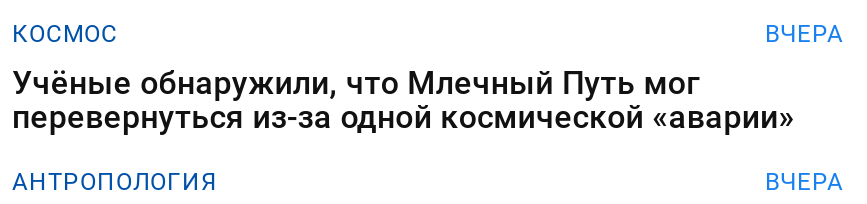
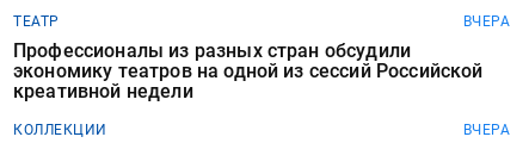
- КОСМОС
+ ТЕАТР

- Учёные обнаружили, что Млечный Путь мог
- перевернуться из-за одной космической «аварии»
+ Профессионалы из разных стран обсудили
+ экономику театров на одной из сессий Российской
+ креативной недели

- АНТРОПОЛОГИЯ
+ КОЛЛЕКЦИИ
